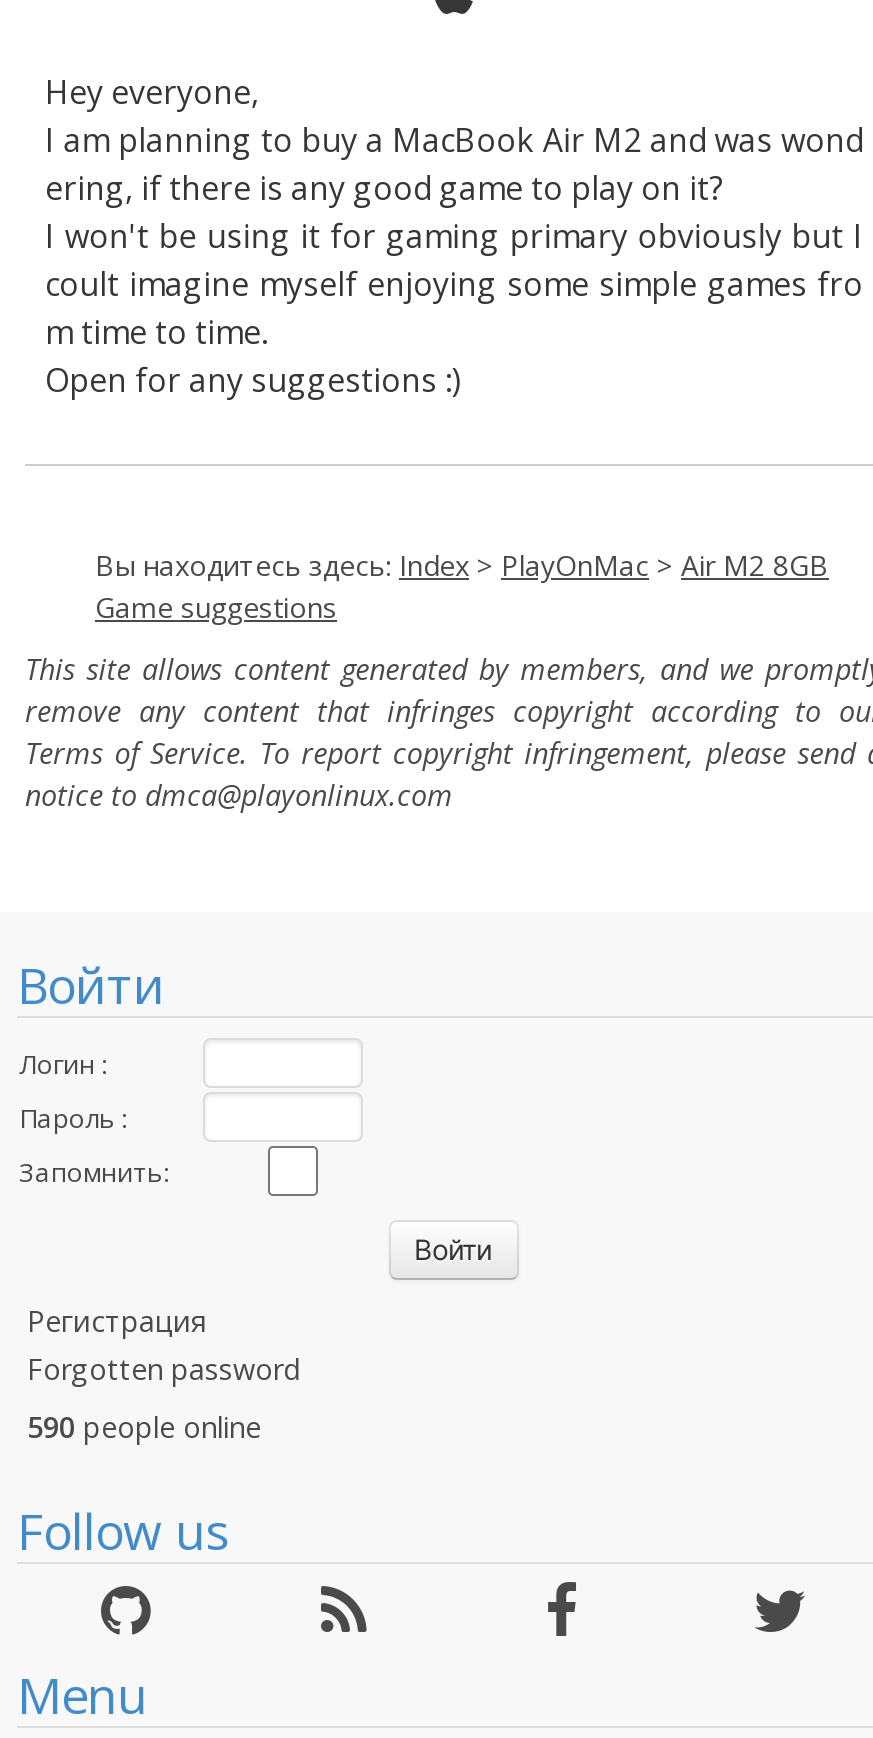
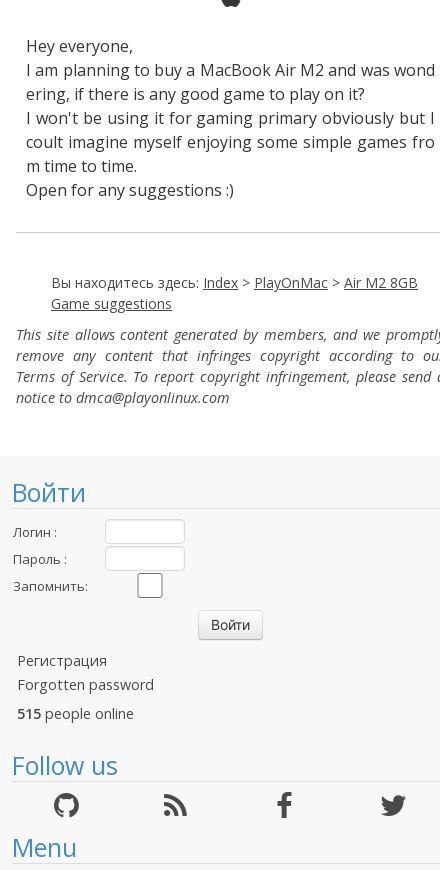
- 590 people online
+ 515 people online
